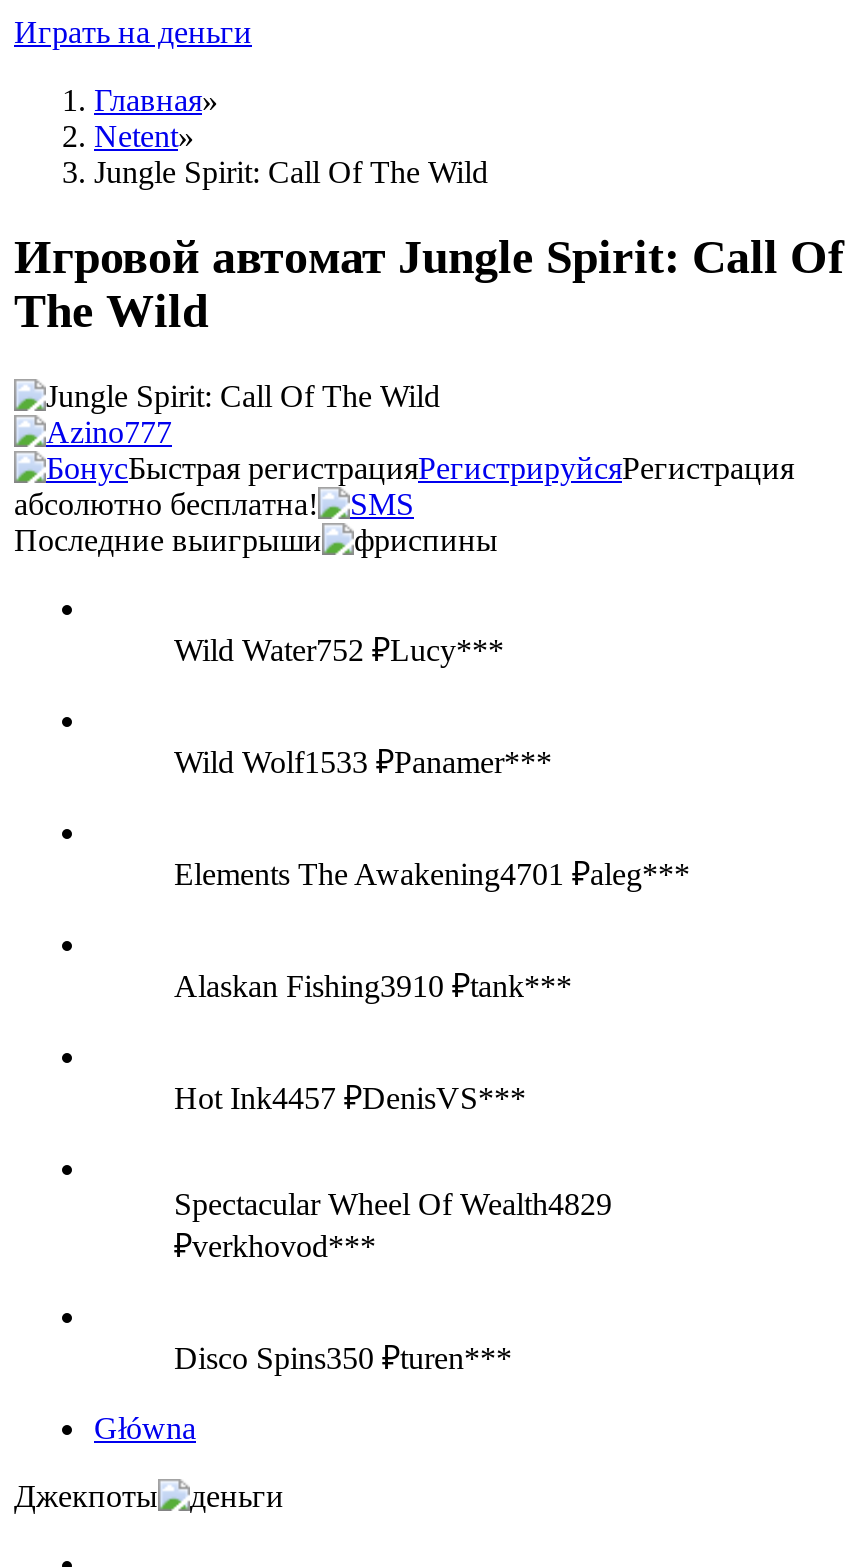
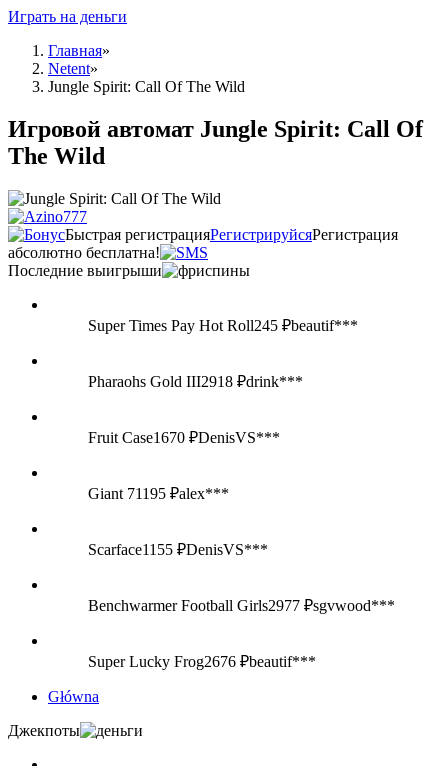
- Wild Water752 ₽Lucy***
+ Super Times Pay Hot Roll245 ₽beautif***

- Wild Wolf1533 ₽Panamer***
+ Pharaohs Gold III2918 ₽drink***

- Elements The Awakening4701 ₽aleg***
+ Fruit Case1670 ₽DenisVS***

- Alaskan Fishing3910 ₽tank***
+ Giant 71195 ₽alex***

- Hot Ink4457 ₽DenisVS***
+ Scarface1155 ₽DenisVS***

- Spectacular Wheel Of Wealth4829
- ₽verkhovod***
+ Benchwarmer Football Girls2977 ₽sgvwood***

- Disco Spins350 ₽turen***
+ Super Lucky Frog2676 ₽beautif***
